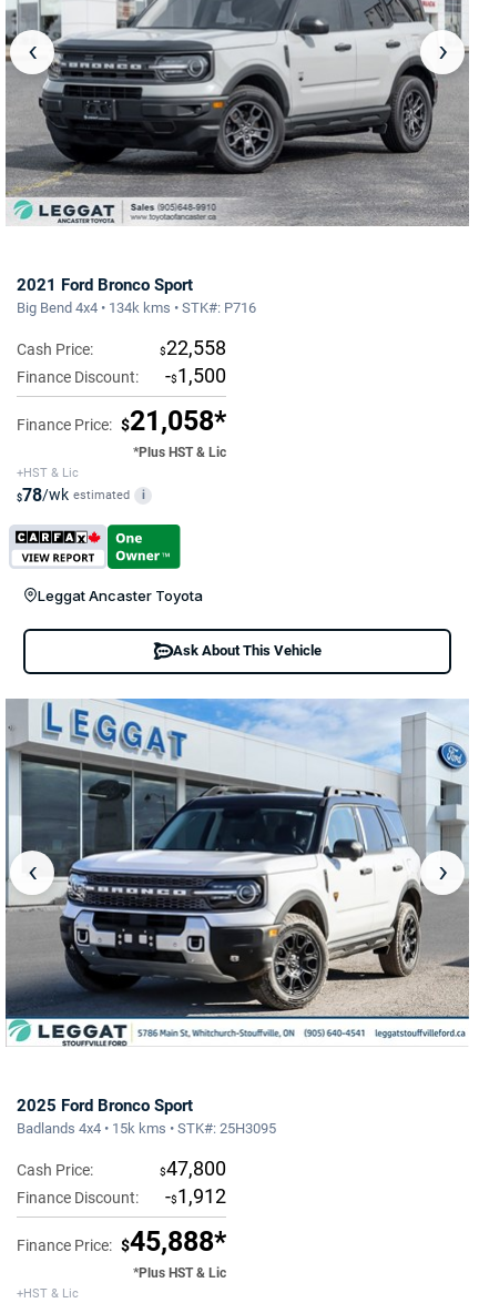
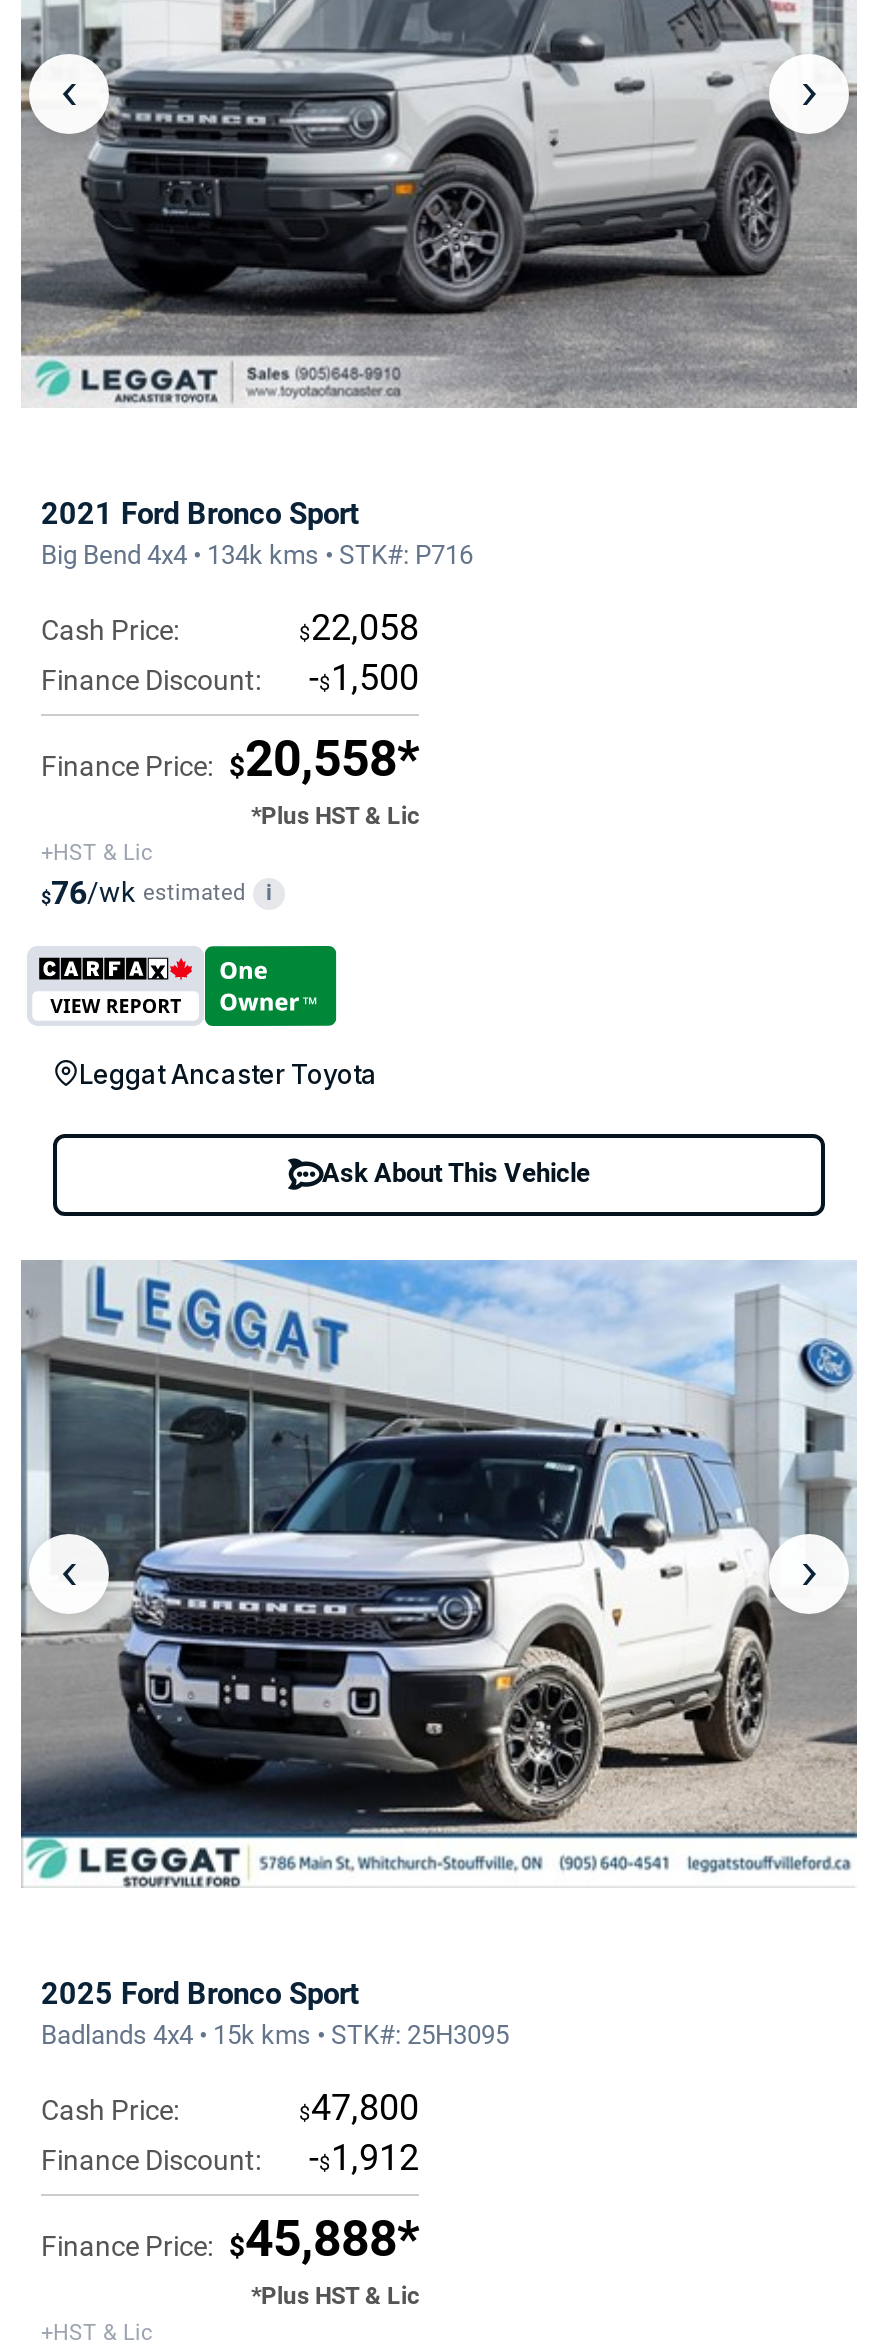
- $22,558
+ $22,058

- Finance Price: $21,058*
+ Finance Price: $20,558*

- $78/wk estimated i
+ $76/wk estimated i
